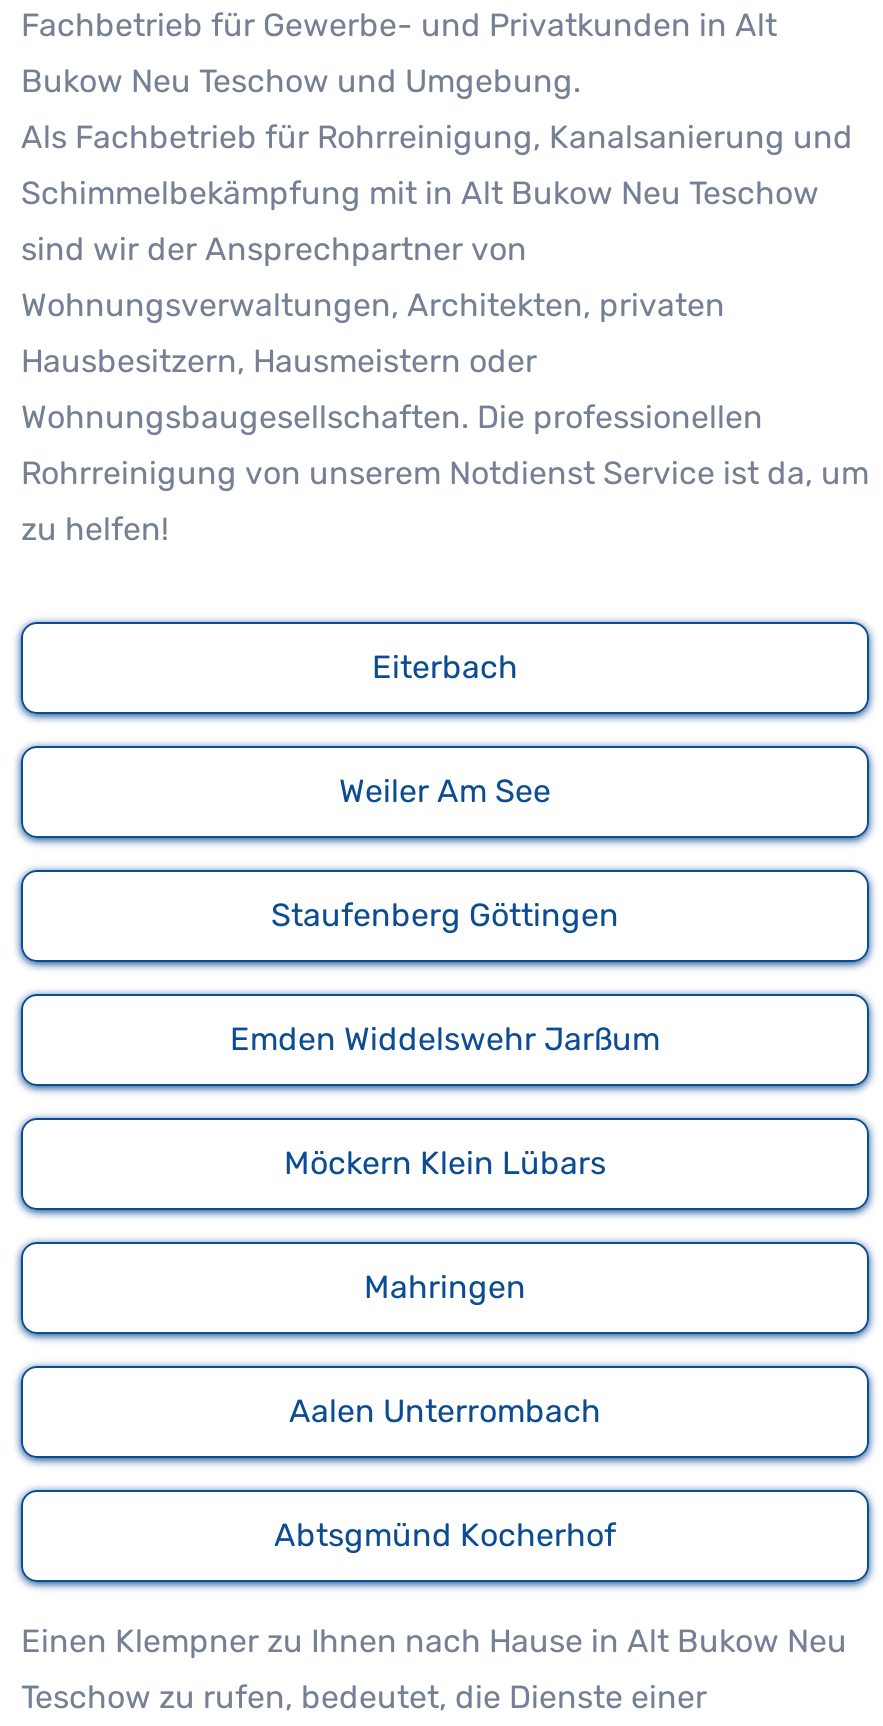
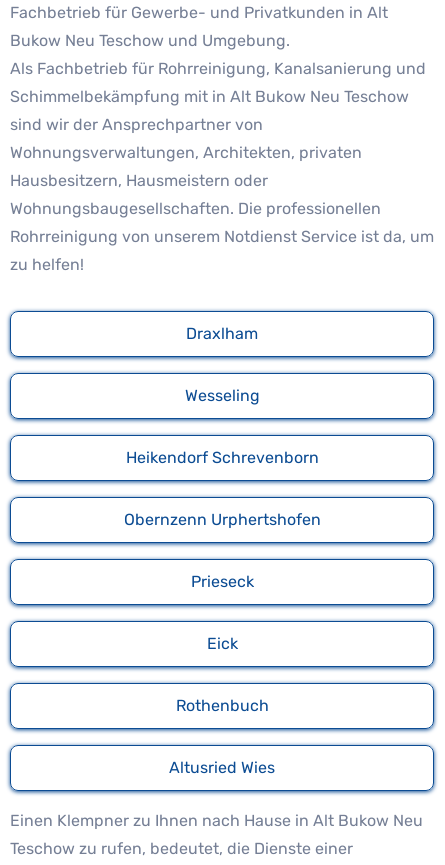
- Eiterbach
+ Draxlham

- Weiler Am See
+ Wesseling

- Staufenberg Göttingen
+ Heikendorf Schrevenborn

- Emden Widdelswehr Jarßum
+ Obernzenn Urphertshofen

- Möckern Klein Lübars
+ Prieseck

- Mahringen
+ Eick

- Aalen Unterrombach
+ Rothenbuch

- Abtsgmünd Kocherhof
+ Altusried Wies
